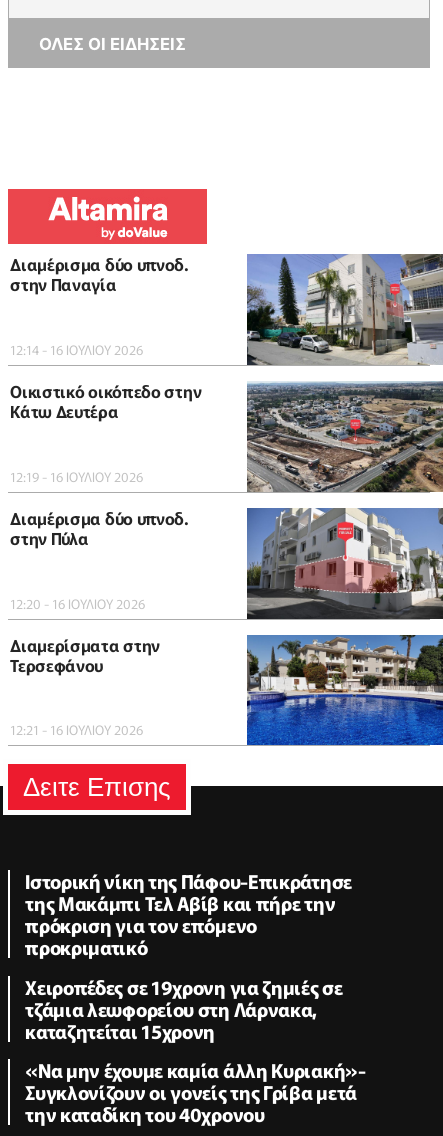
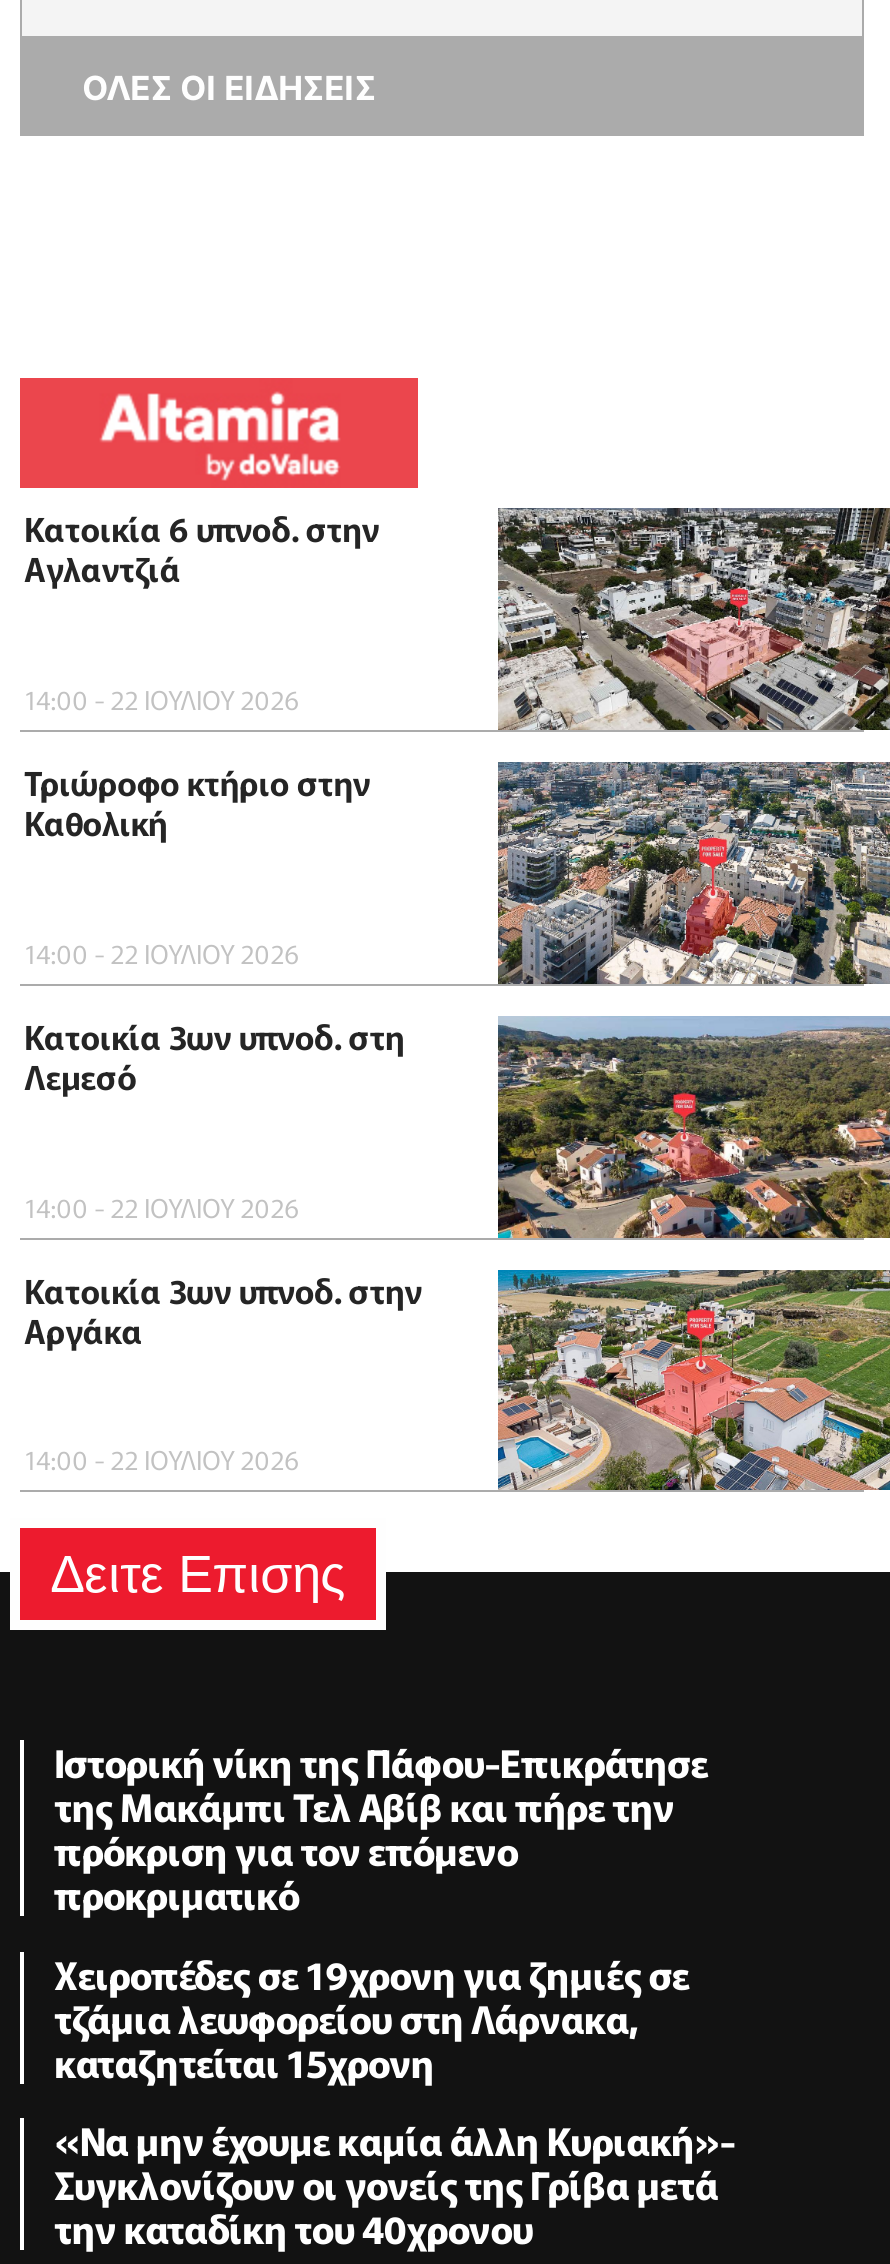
- Διαμέρισμα δύο υπνοδ.
- στην Παναγία
+ Κατοικία 6 υπνοδ. στην
+ Αγλαντζιά

- [image]
+ [image]

- 12:14 - 16 ΙΟΥΛΙΟΥ 2026
+ 14:00 - 22 ΙΟΥΛΙΟΥ 2026

- Οικιστικό οικόπεδο στην
- Κάτω Δευτέρα
+ Τριώροφο κτήριο στην
+ Καθολική

- [image]
+ [image]

- 12:19 - 16 ΙΟΥΛΙΟΥ 2026
+ 14:00 - 22 ΙΟΥΛΙΟΥ 2026

- Διαμέρισμα δύο υπνοδ.
- στην Πύλα
+ Κατοικία 3ων υπνοδ. στη
+ Λεμεσό

- [image]
+ [image]

- 12:20 - 16 ΙΟΥΛΙΟΥ 2026
+ 14:00 - 22 ΙΟΥΛΙΟΥ 2026

- Διαμερίσματα στην
- Τερσεφάνου
+ Κατοικία 3ων υπνοδ. στην
+ Αργάκα

- [image]
+ [image]

- 12:21 - 16 ΙΟΥΛΙΟΥ 2026
+ 14:00 - 22 ΙΟΥΛΙΟΥ 2026
